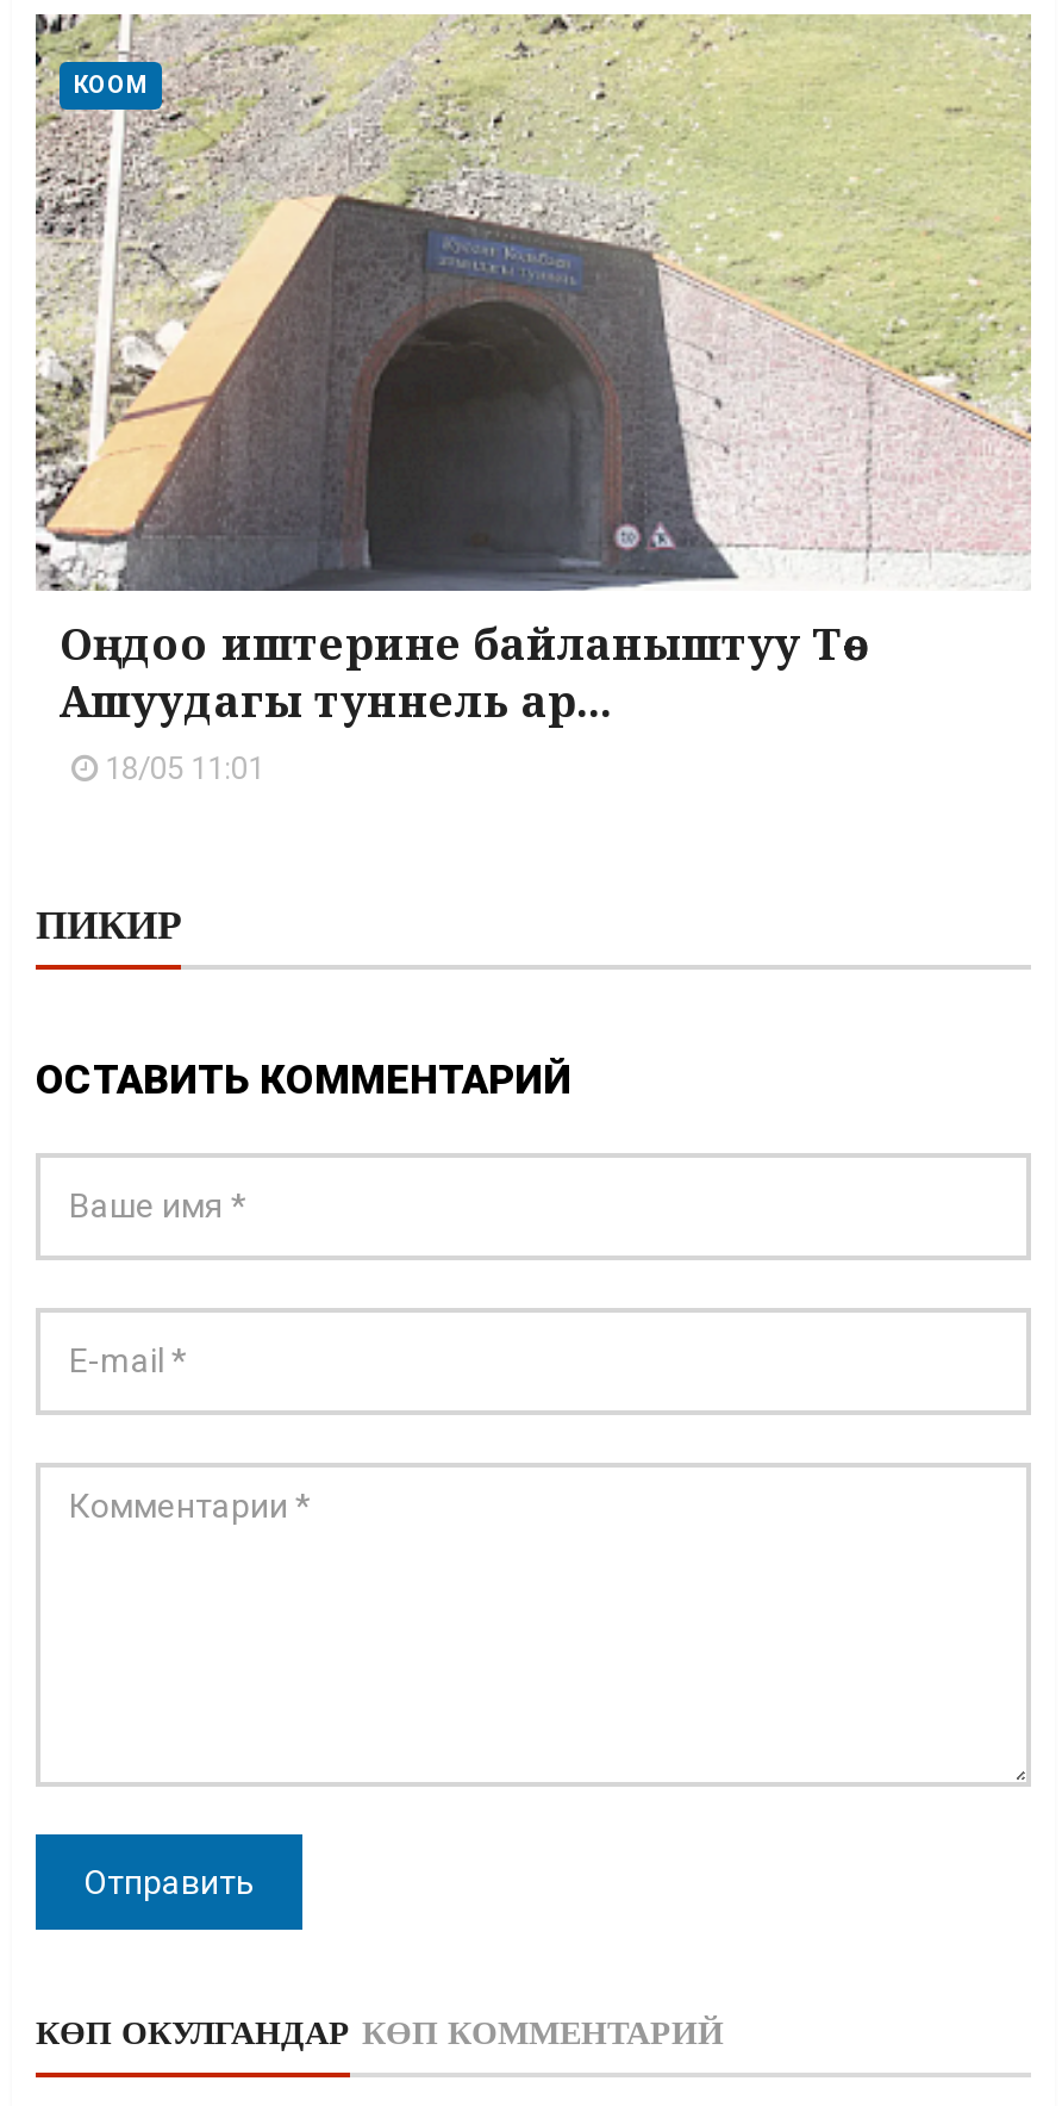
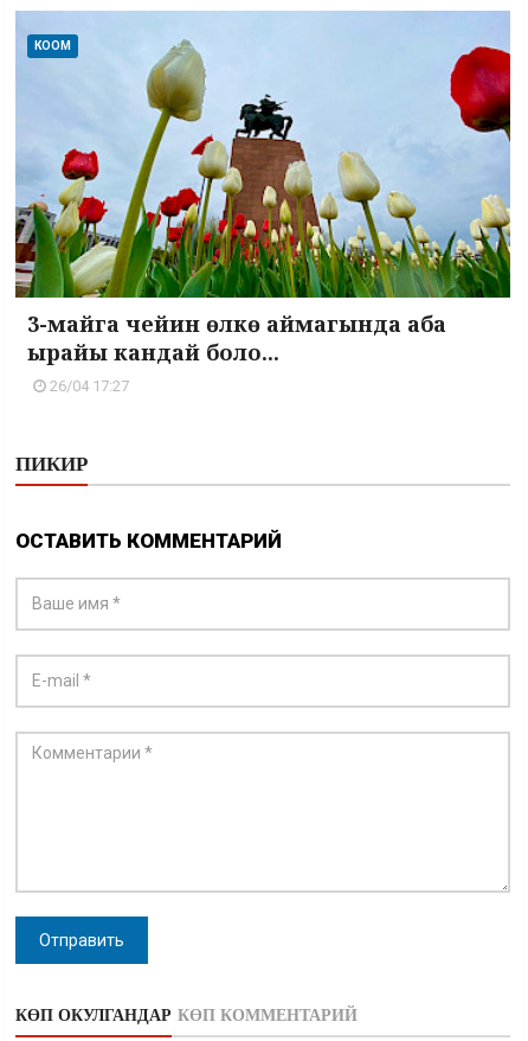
- [image]
- Оңдоо иштерине байланыштуу Төө-
- Ашуудагы туннель ар...
- 18/05 11:01
+ [image]
+ 3-майга чейин өлкө аймагында аба
+ ырайы кандай боло...
+ 26/04 17:27
